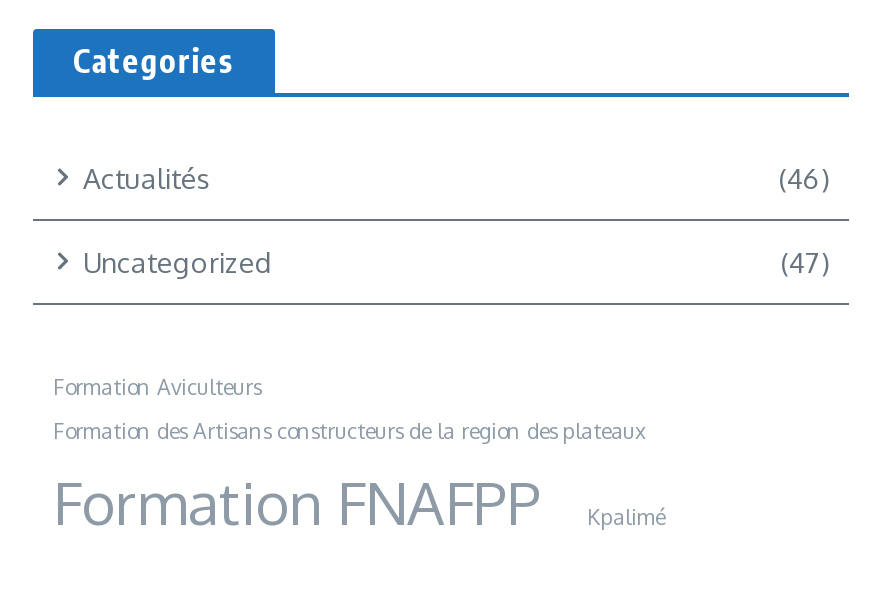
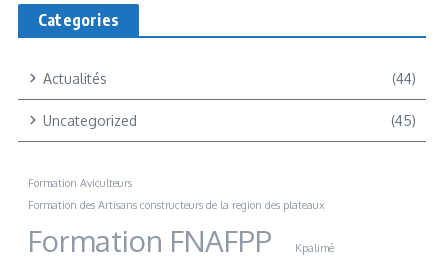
- (46)
+ (44)

- (47)
+ (45)
